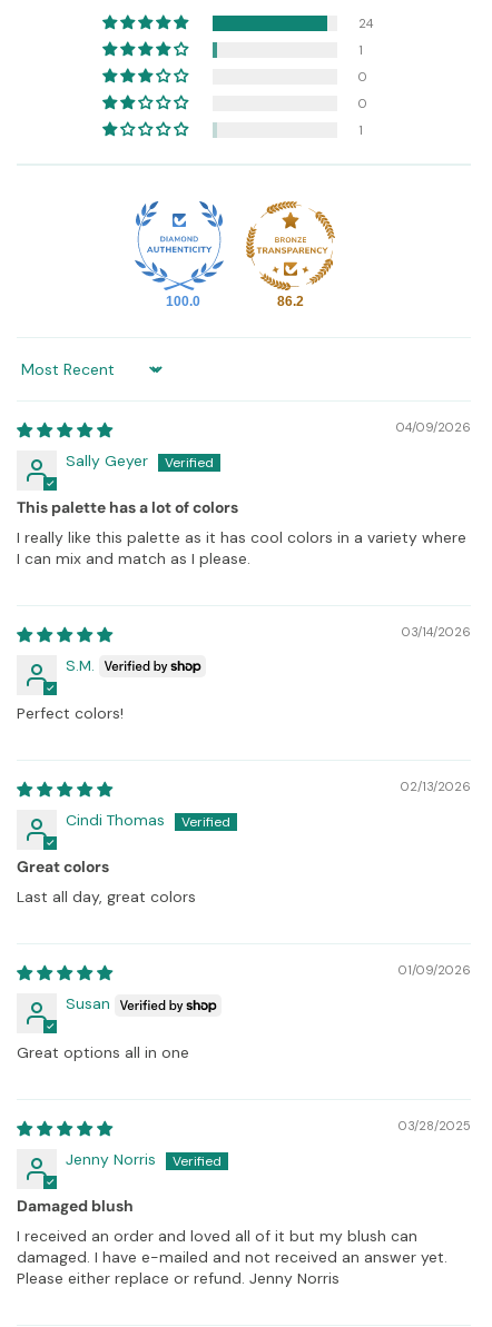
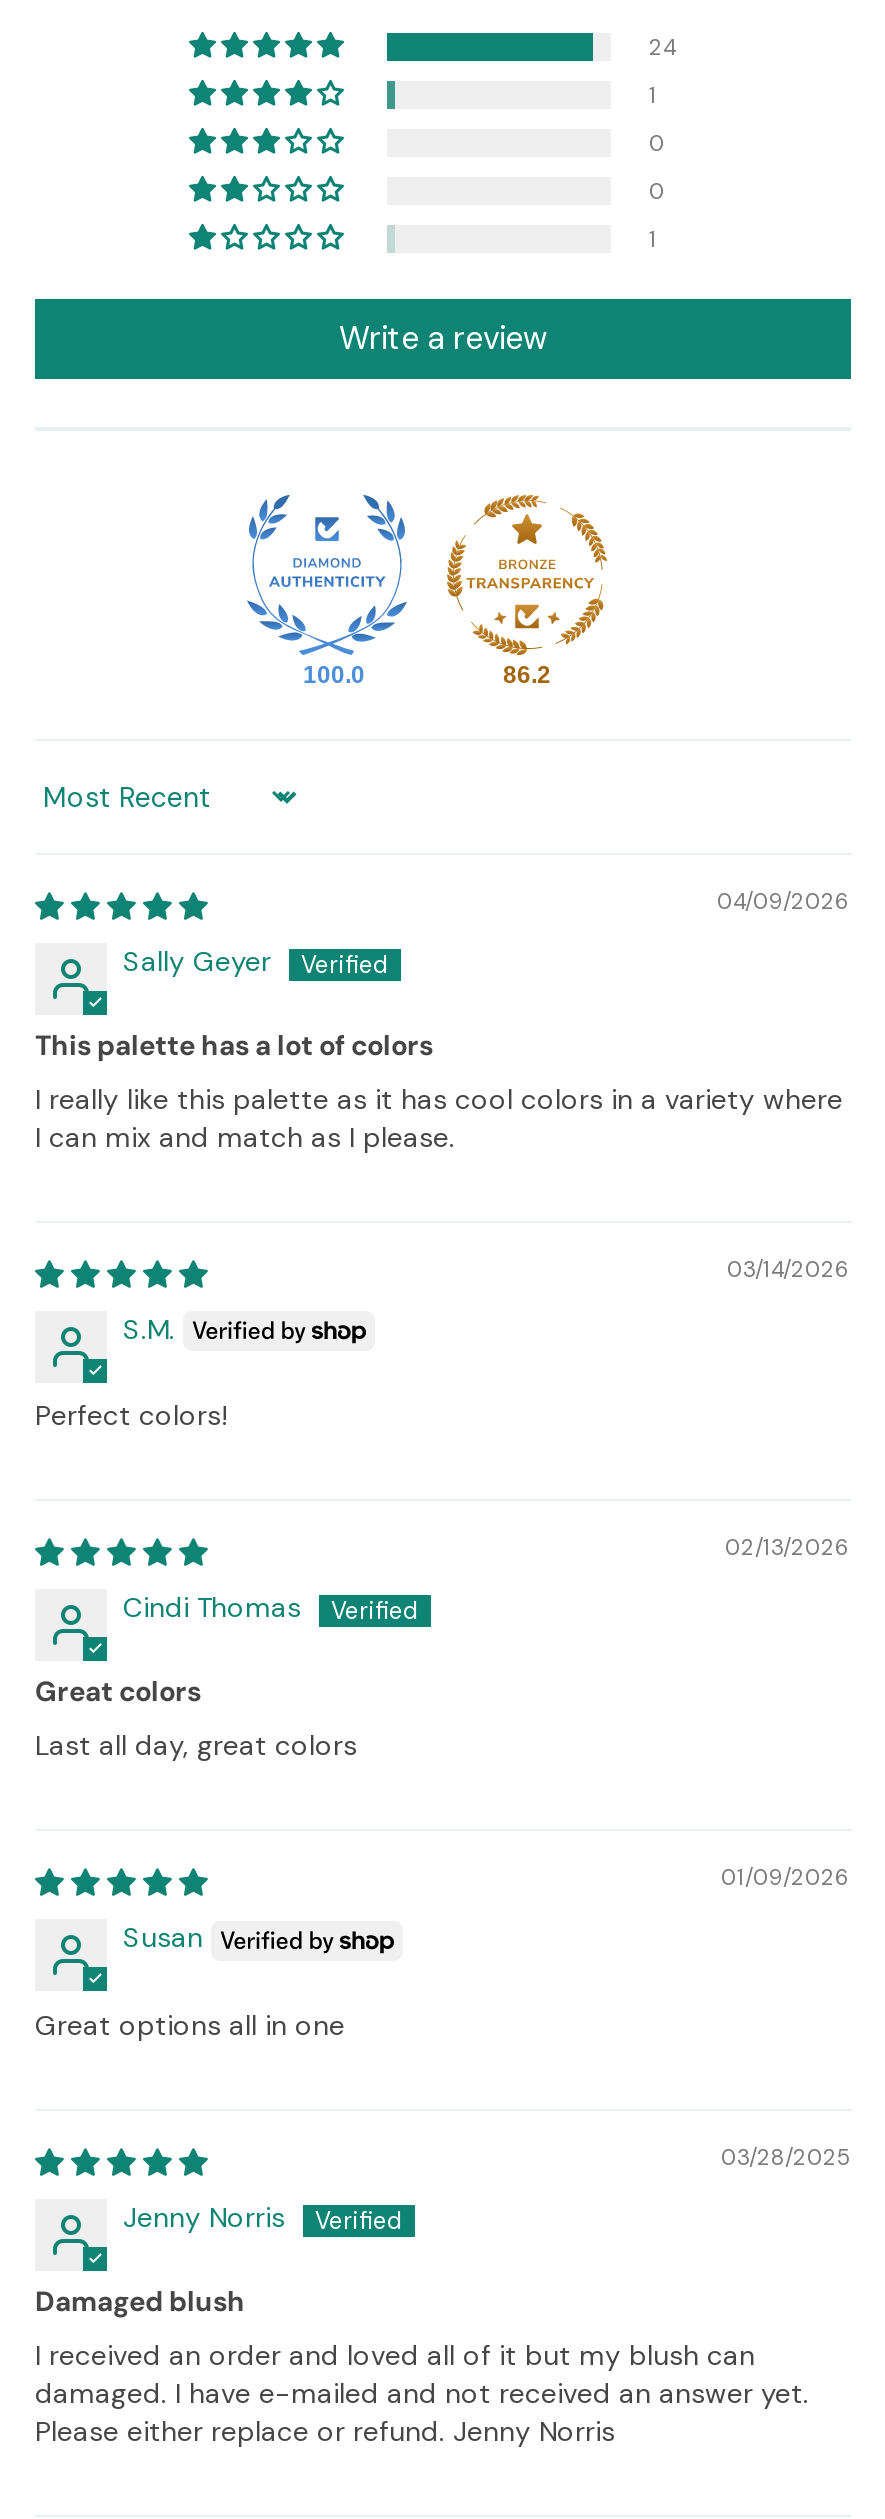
+ Write a review
